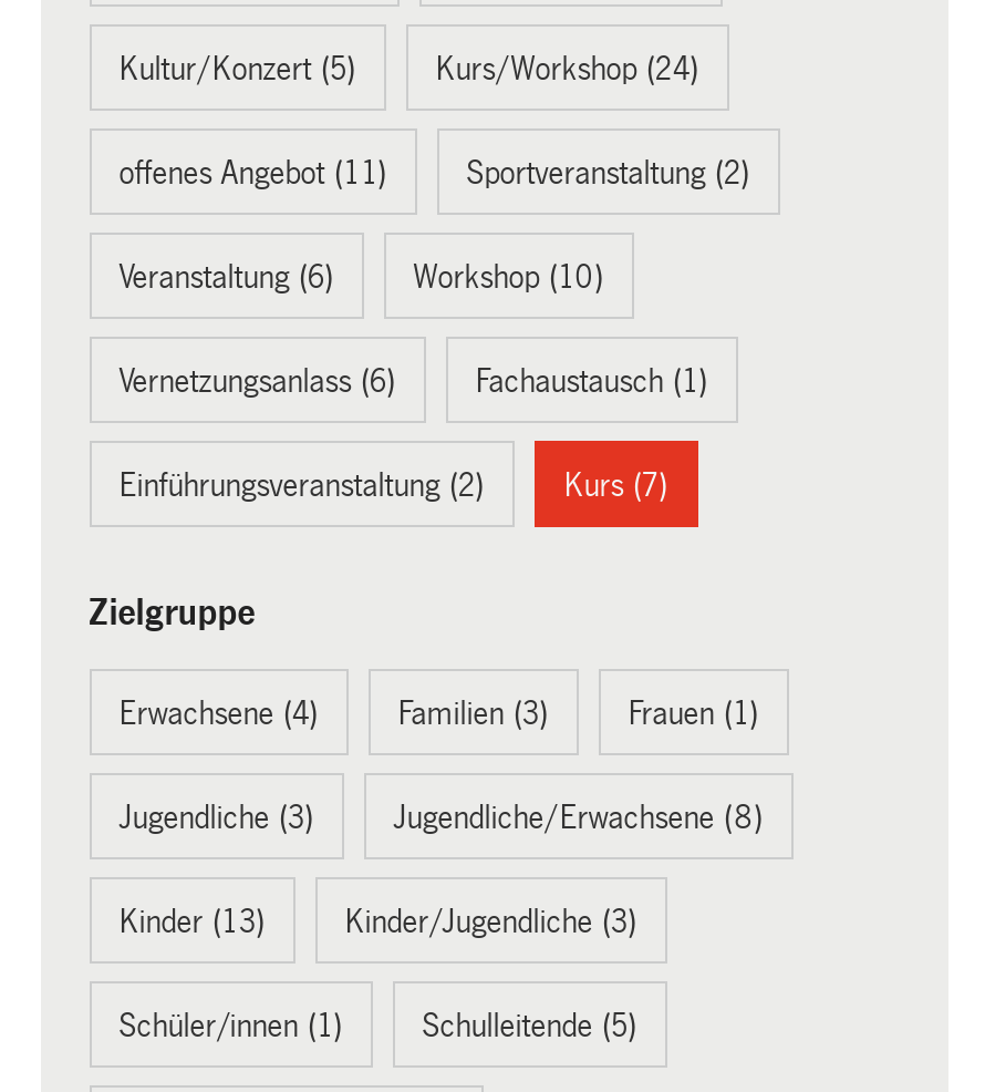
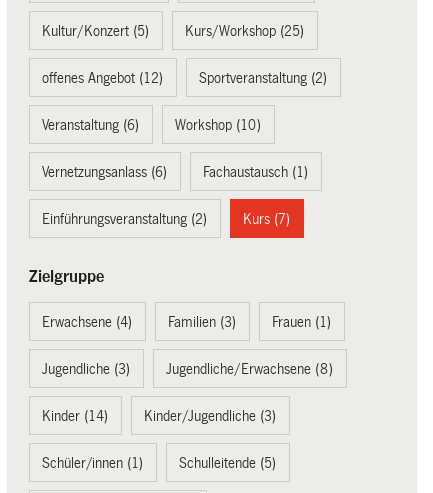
- Kurs/Workshop (24)
+ Kurs/Workshop (25)

- offenes Angebot (11)
+ offenes Angebot (12)

- Kinder (13)
+ Kinder (14)
